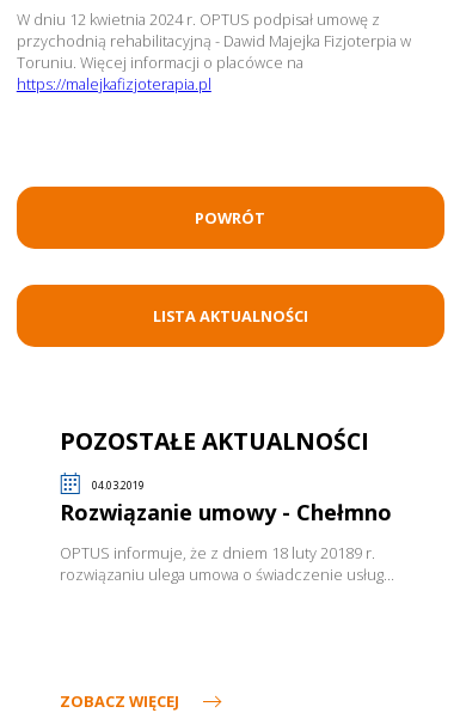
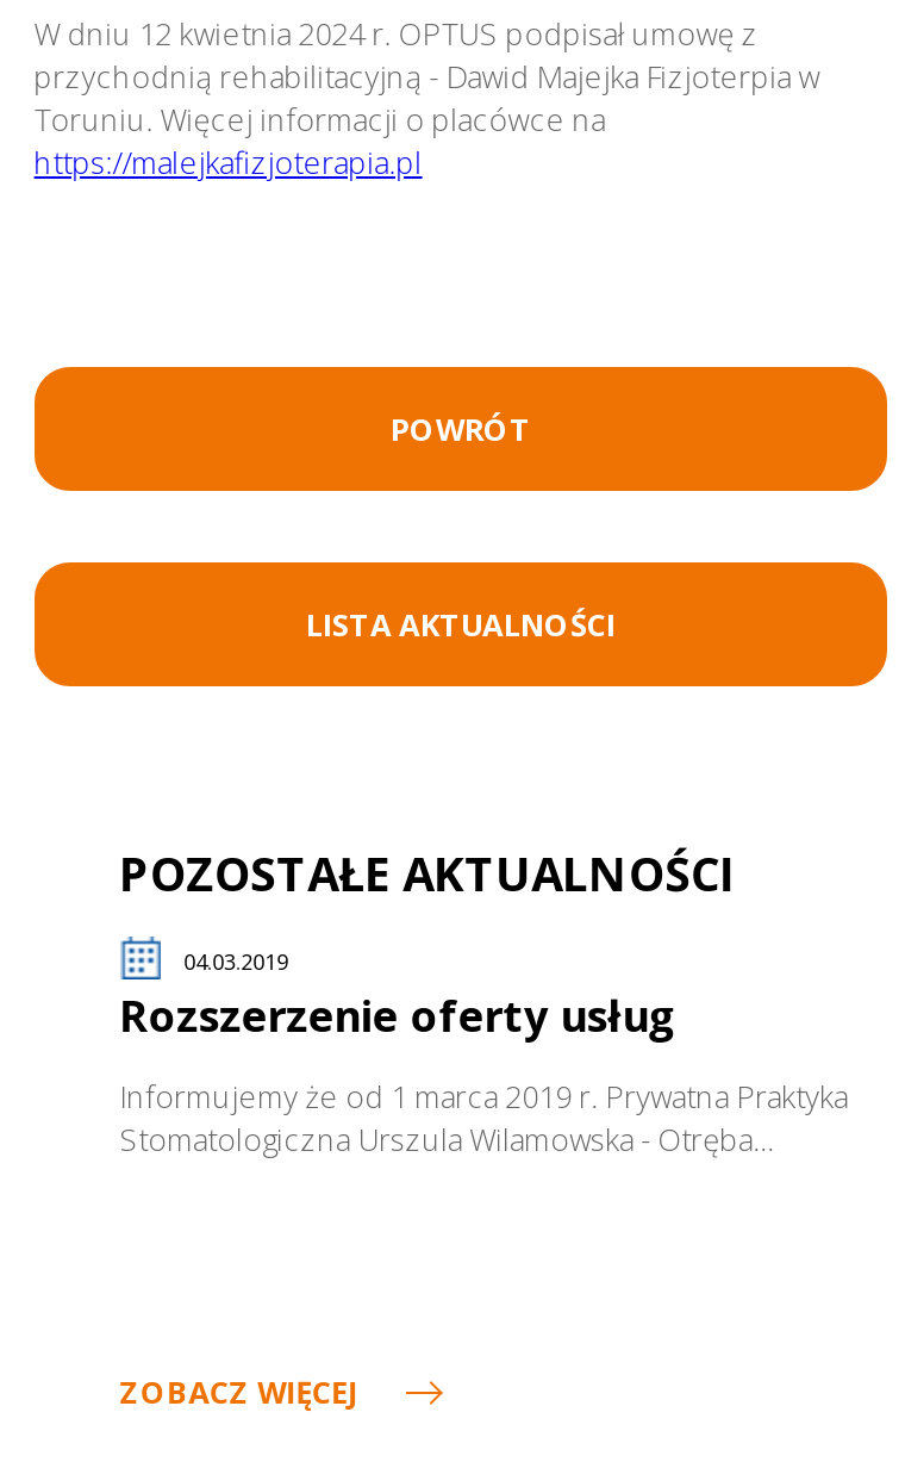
- Rozwiązanie umowy - Chełmno
+ Rozszerzenie oferty usług

- OPTUS informuje, że z dniem 18 luty 20189 r.
- rozwiązaniu ulega umowa o świadczenie usług…
+ Informujemy że od 1 marca 2019 r. Prywatna Praktyka
+ Stomatologiczna Urszula Wilamowska - Otręba…
